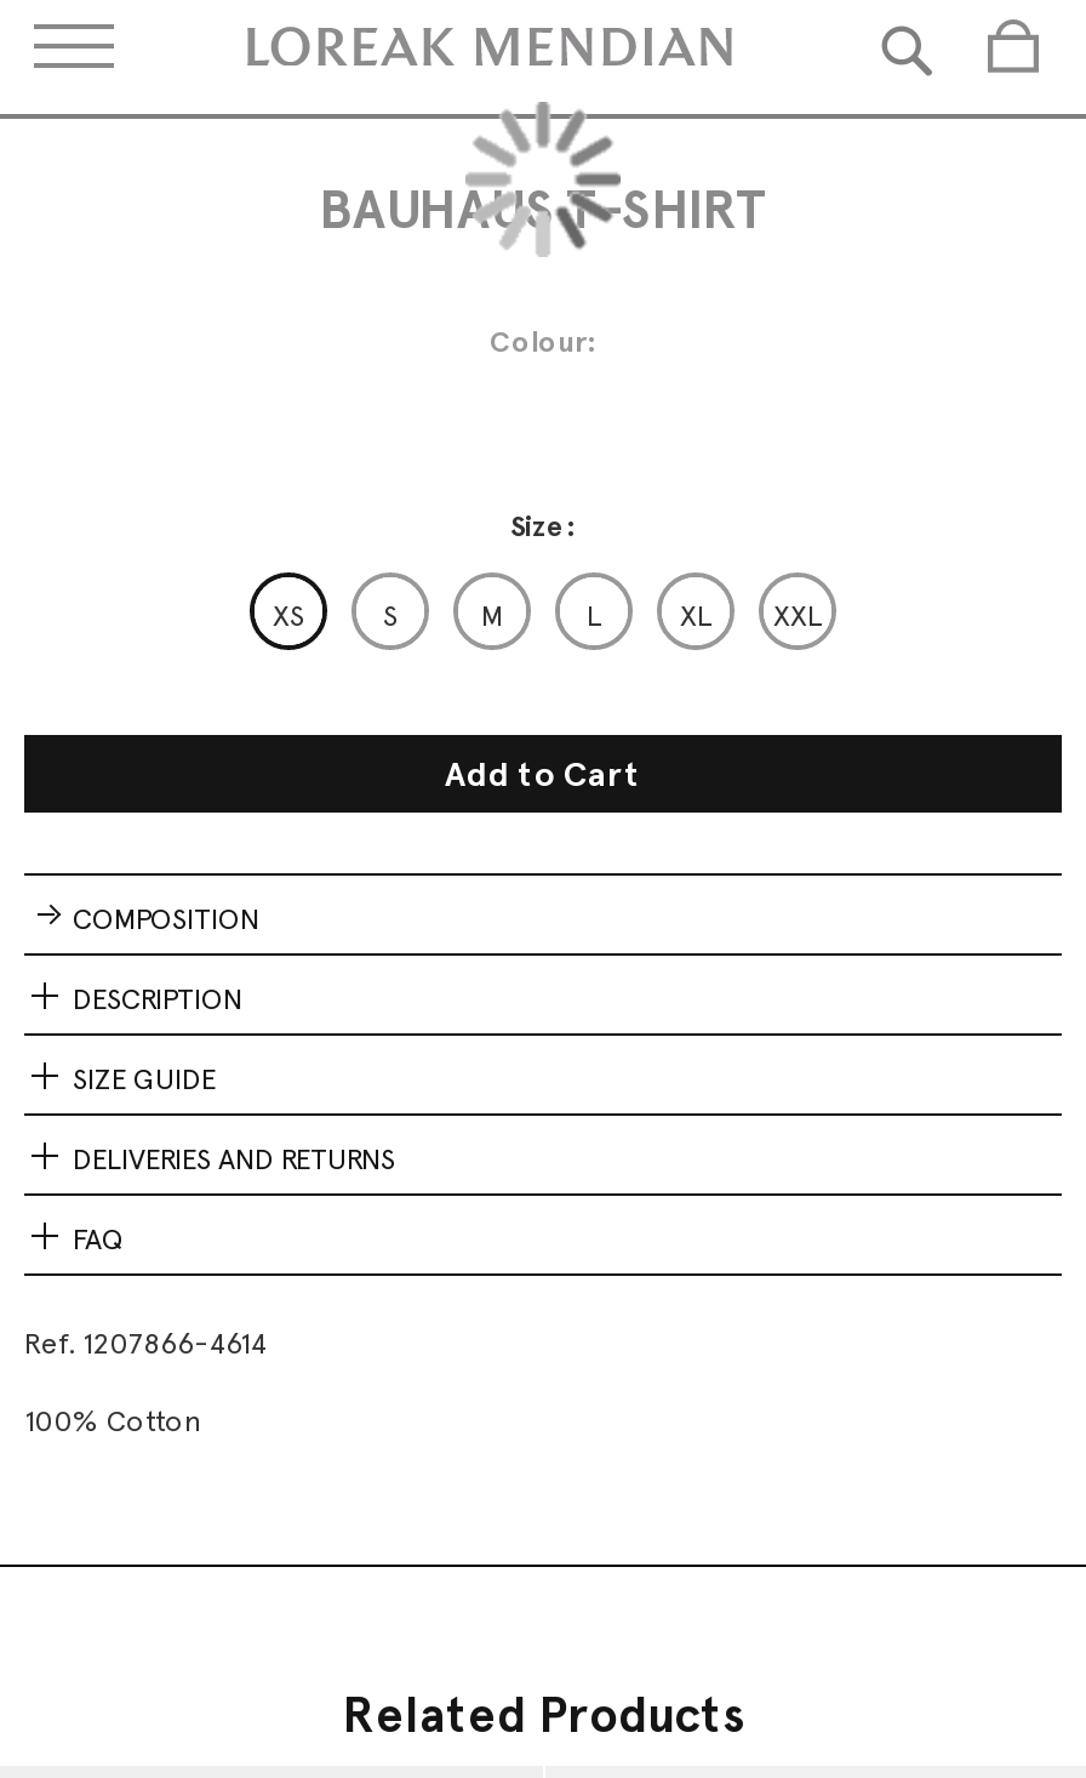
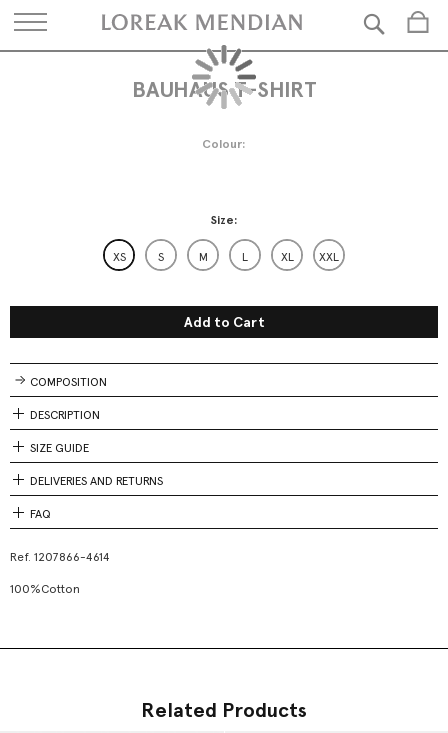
- 100% Cotton
+ 100%Cotton
